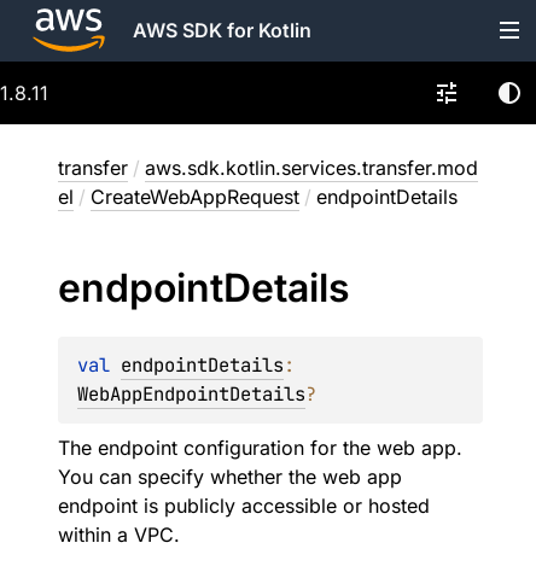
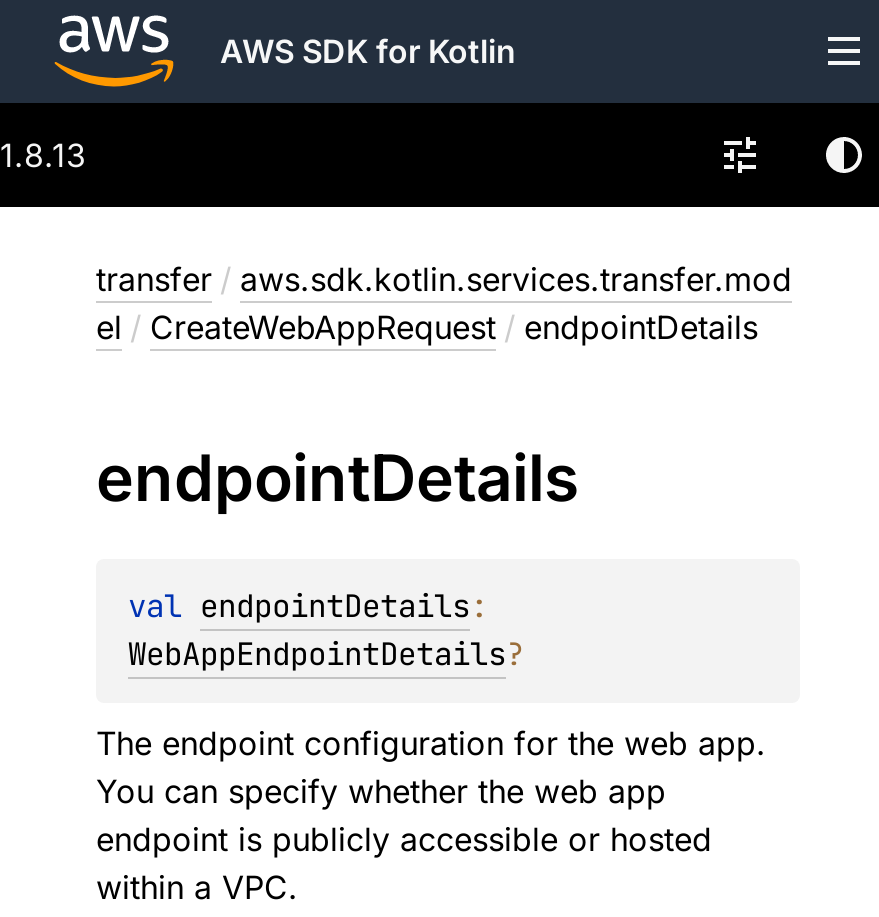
- 1.8.11
+ 1.8.13
